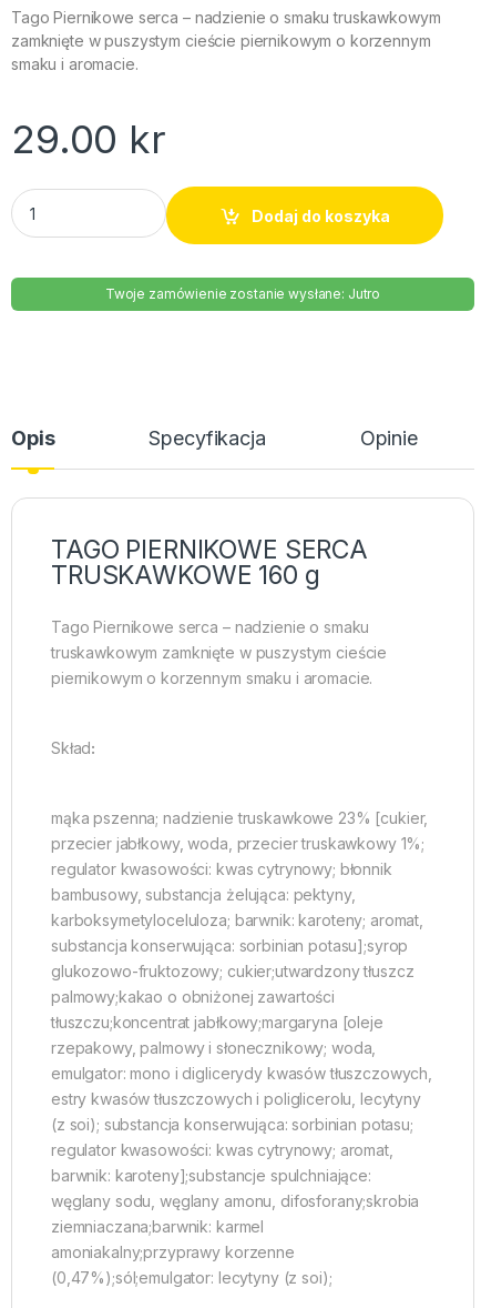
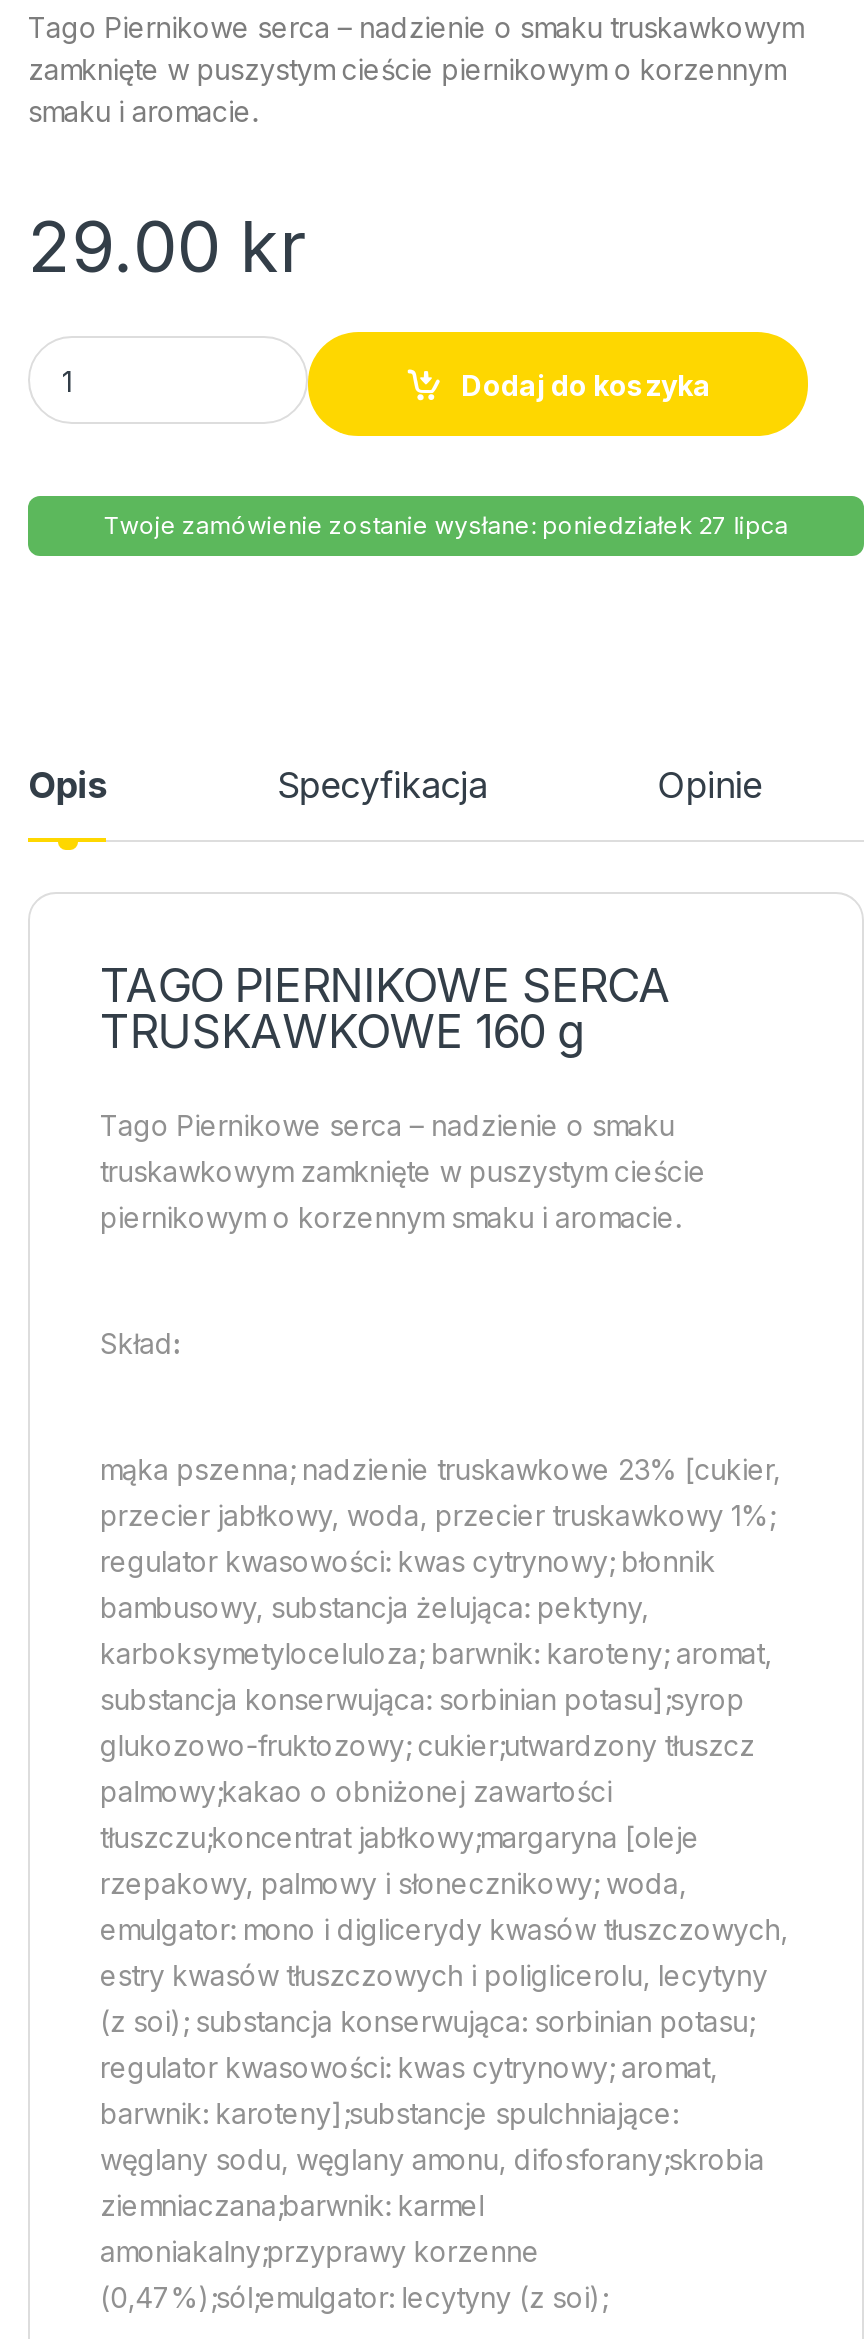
- Twoje zamówienie zostanie wysłane: Jutro
+ Twoje zamówienie zostanie wysłane: poniedziałek 27 lipca
